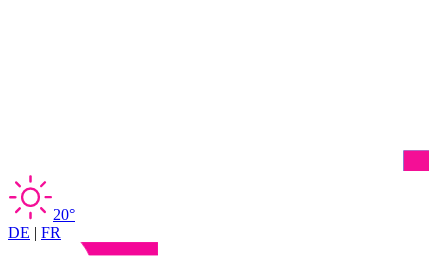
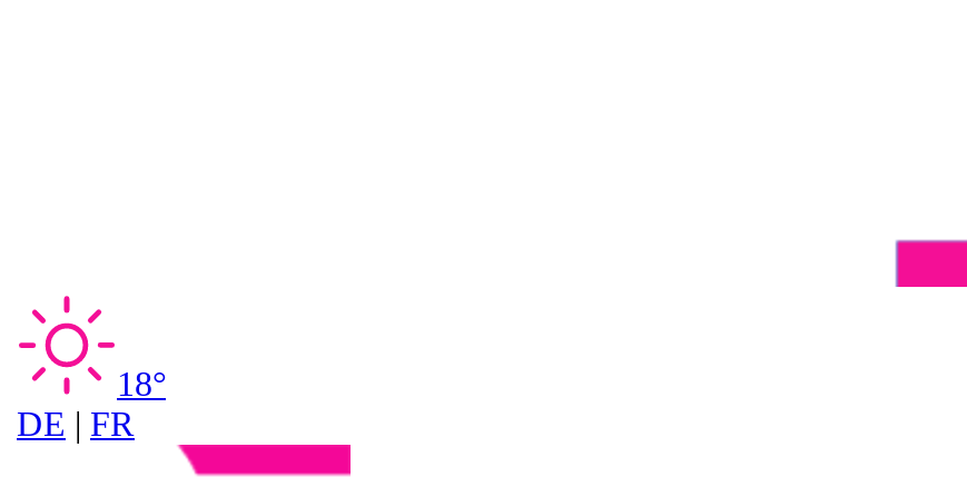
- 20°
+ 18°
